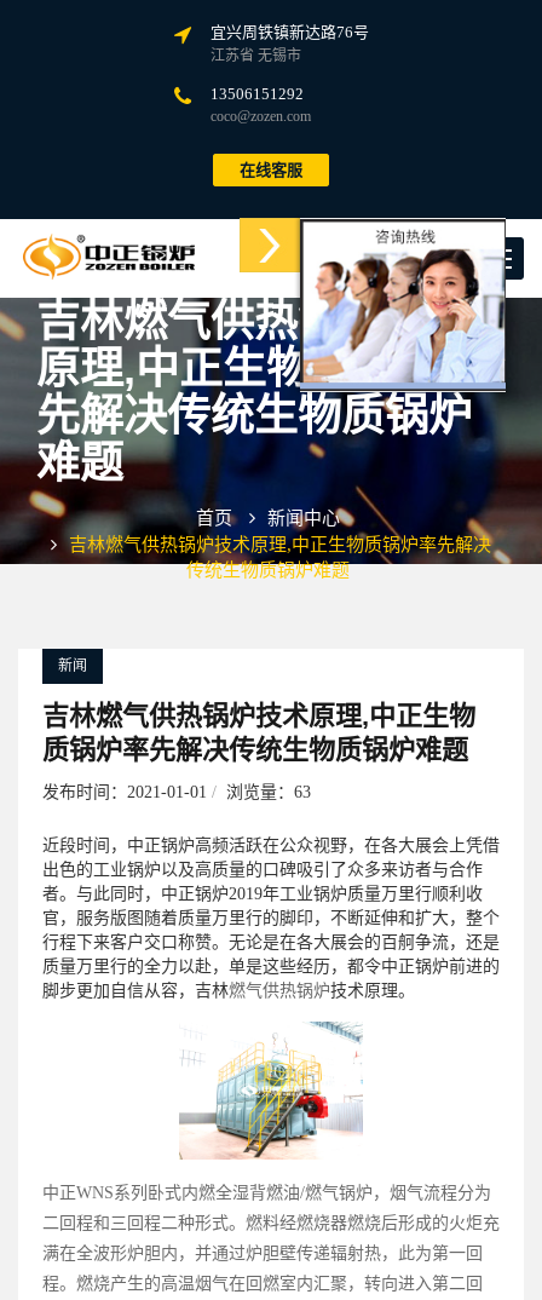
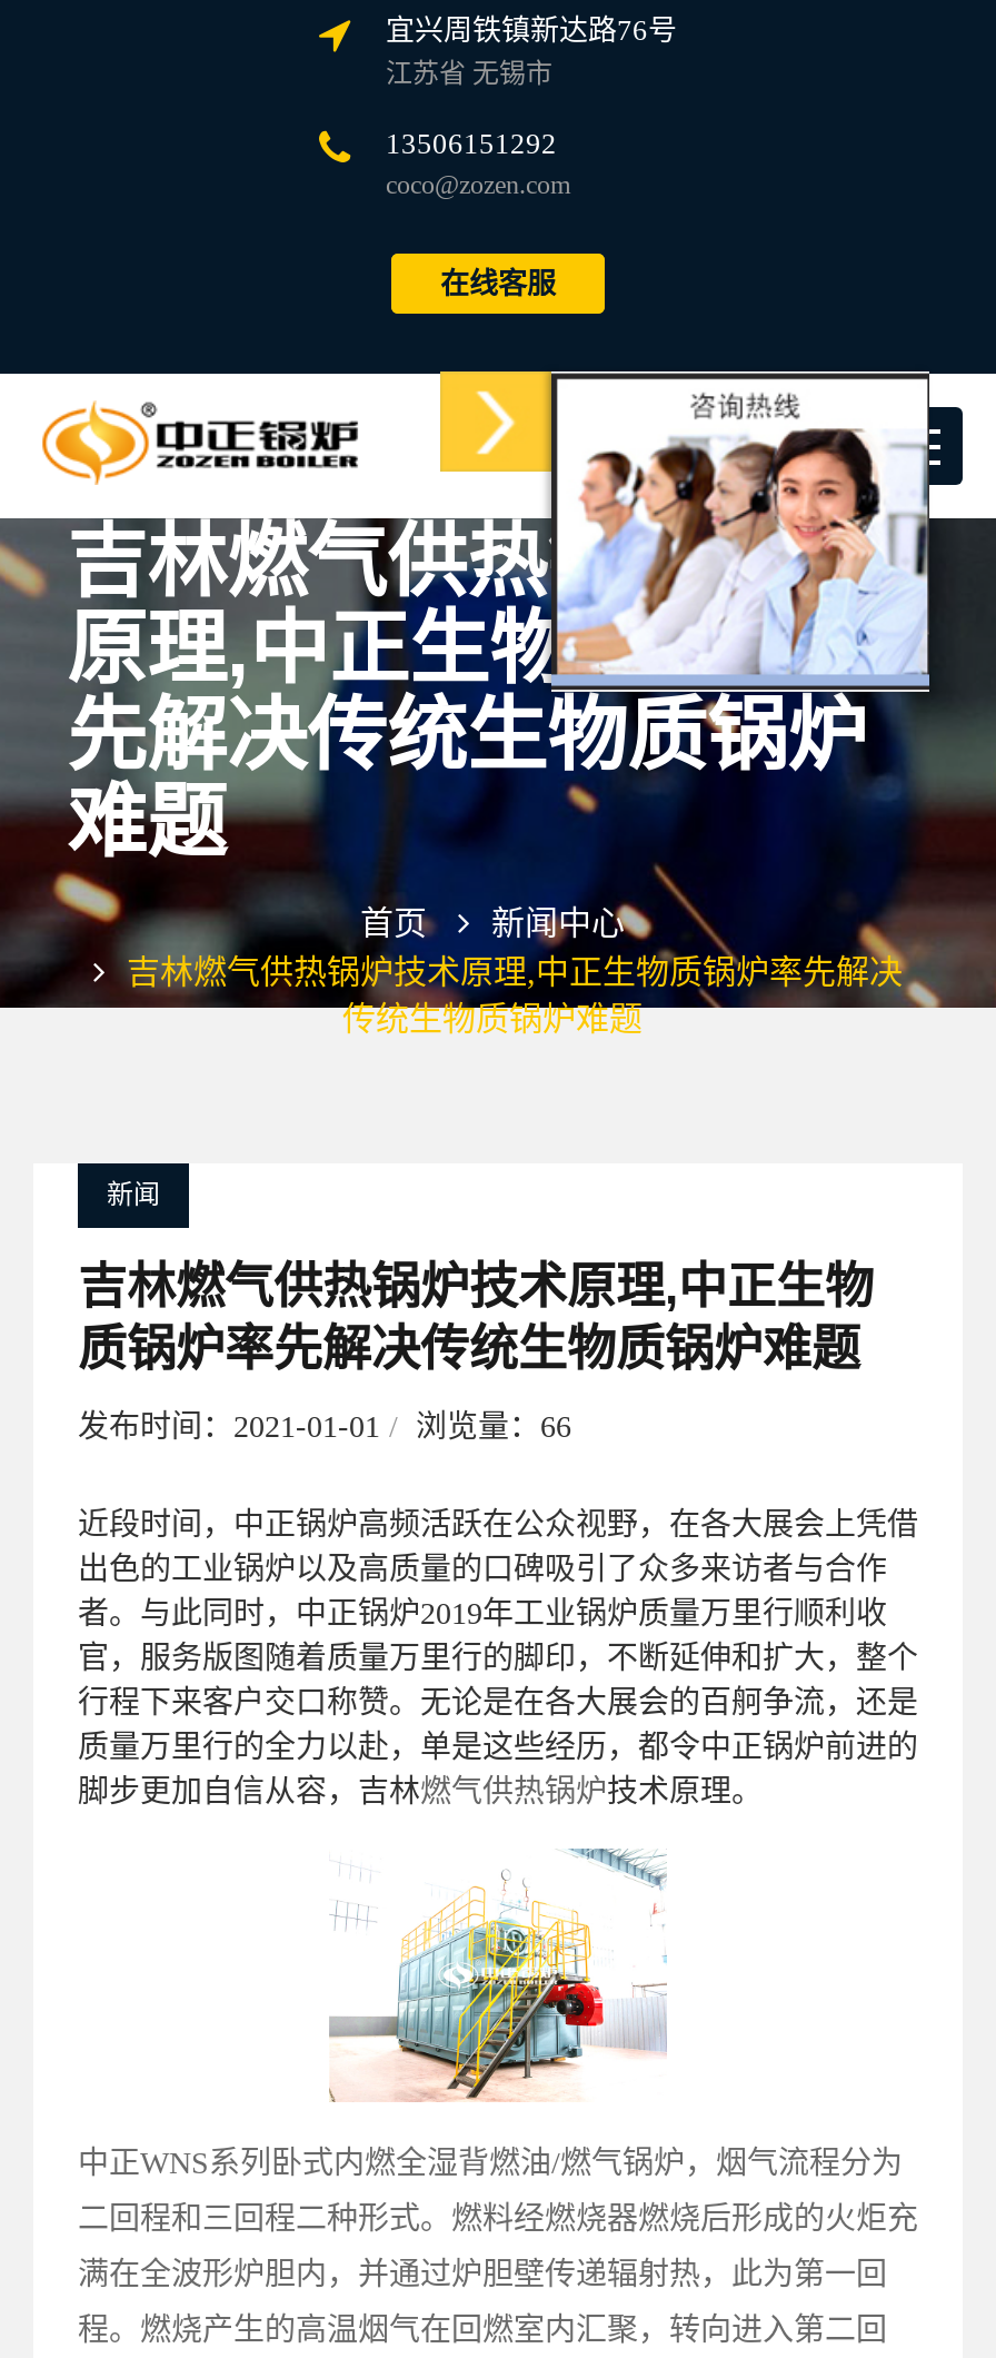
- 发布时间：2021-01-01 浏览量：63
+ 发布时间：2021-01-01 浏览量：66
